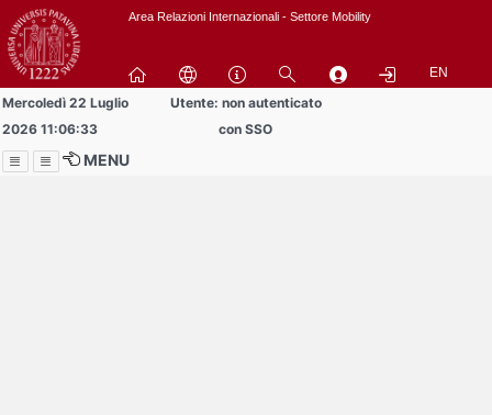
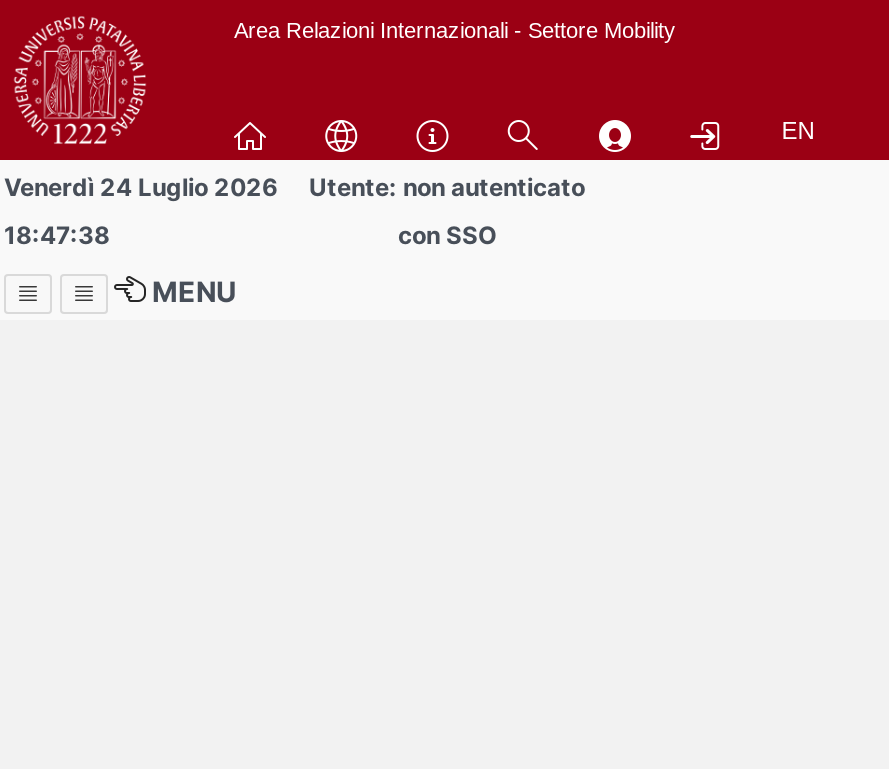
- Mercoledì 22 Luglio
+ Venerdì 24 Luglio 2026

- 2026 11:06:33
+ 18:47:38
